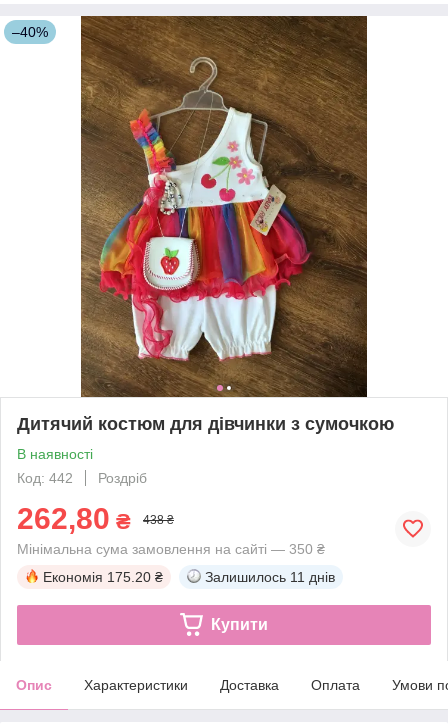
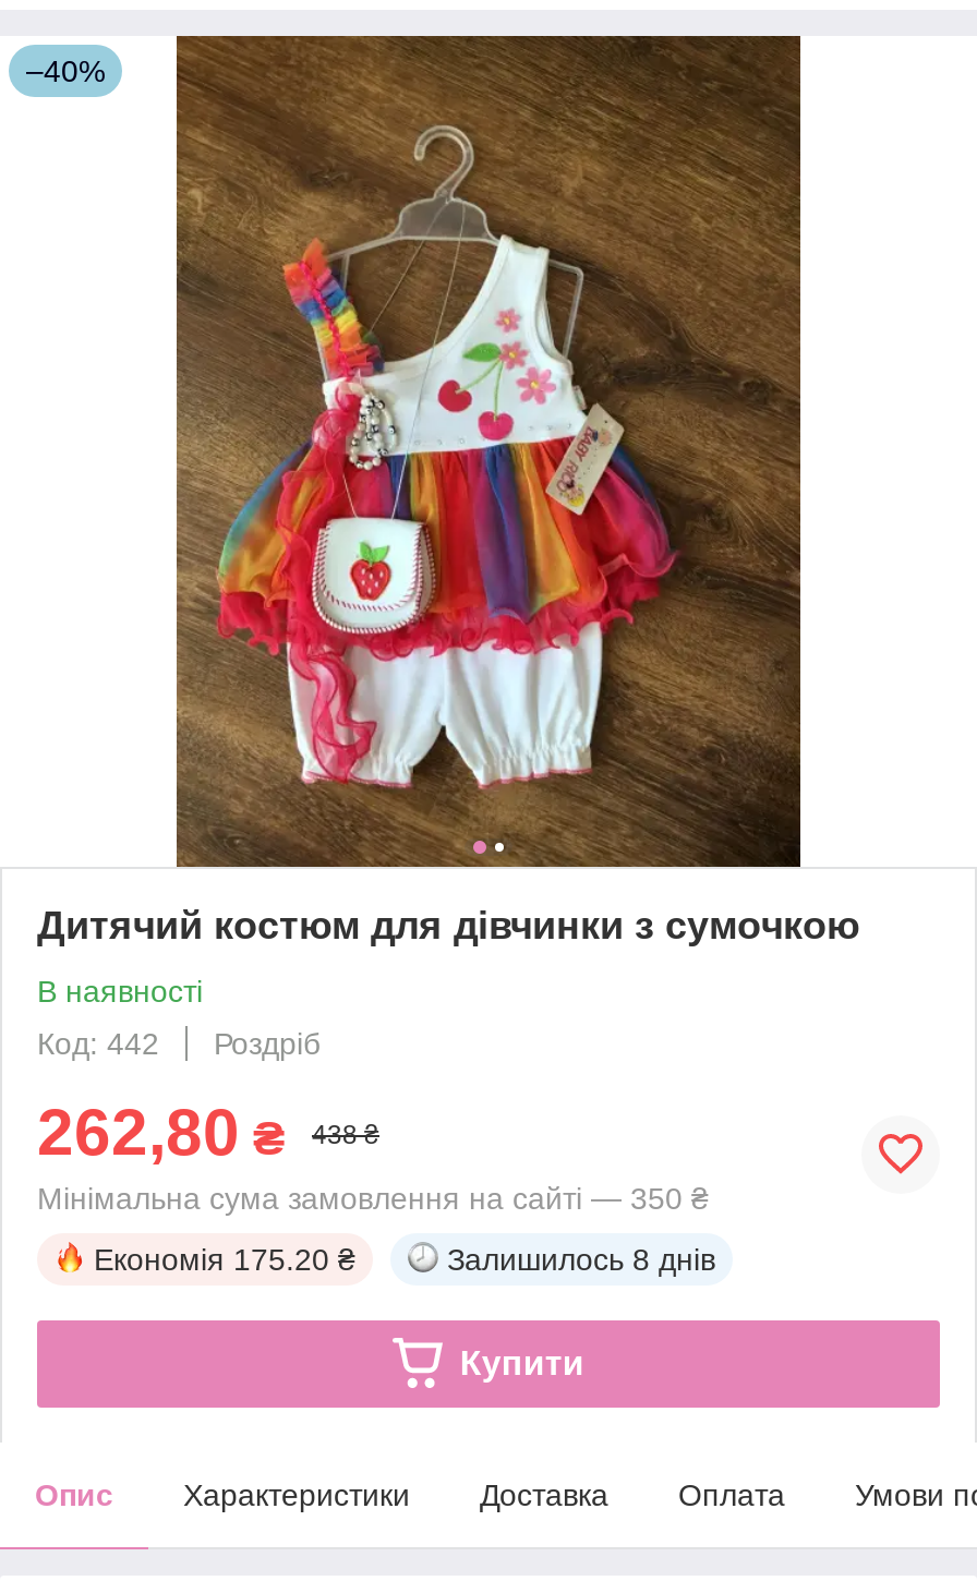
- Залишилось 11 днів
+ Залишилось 8 днів
